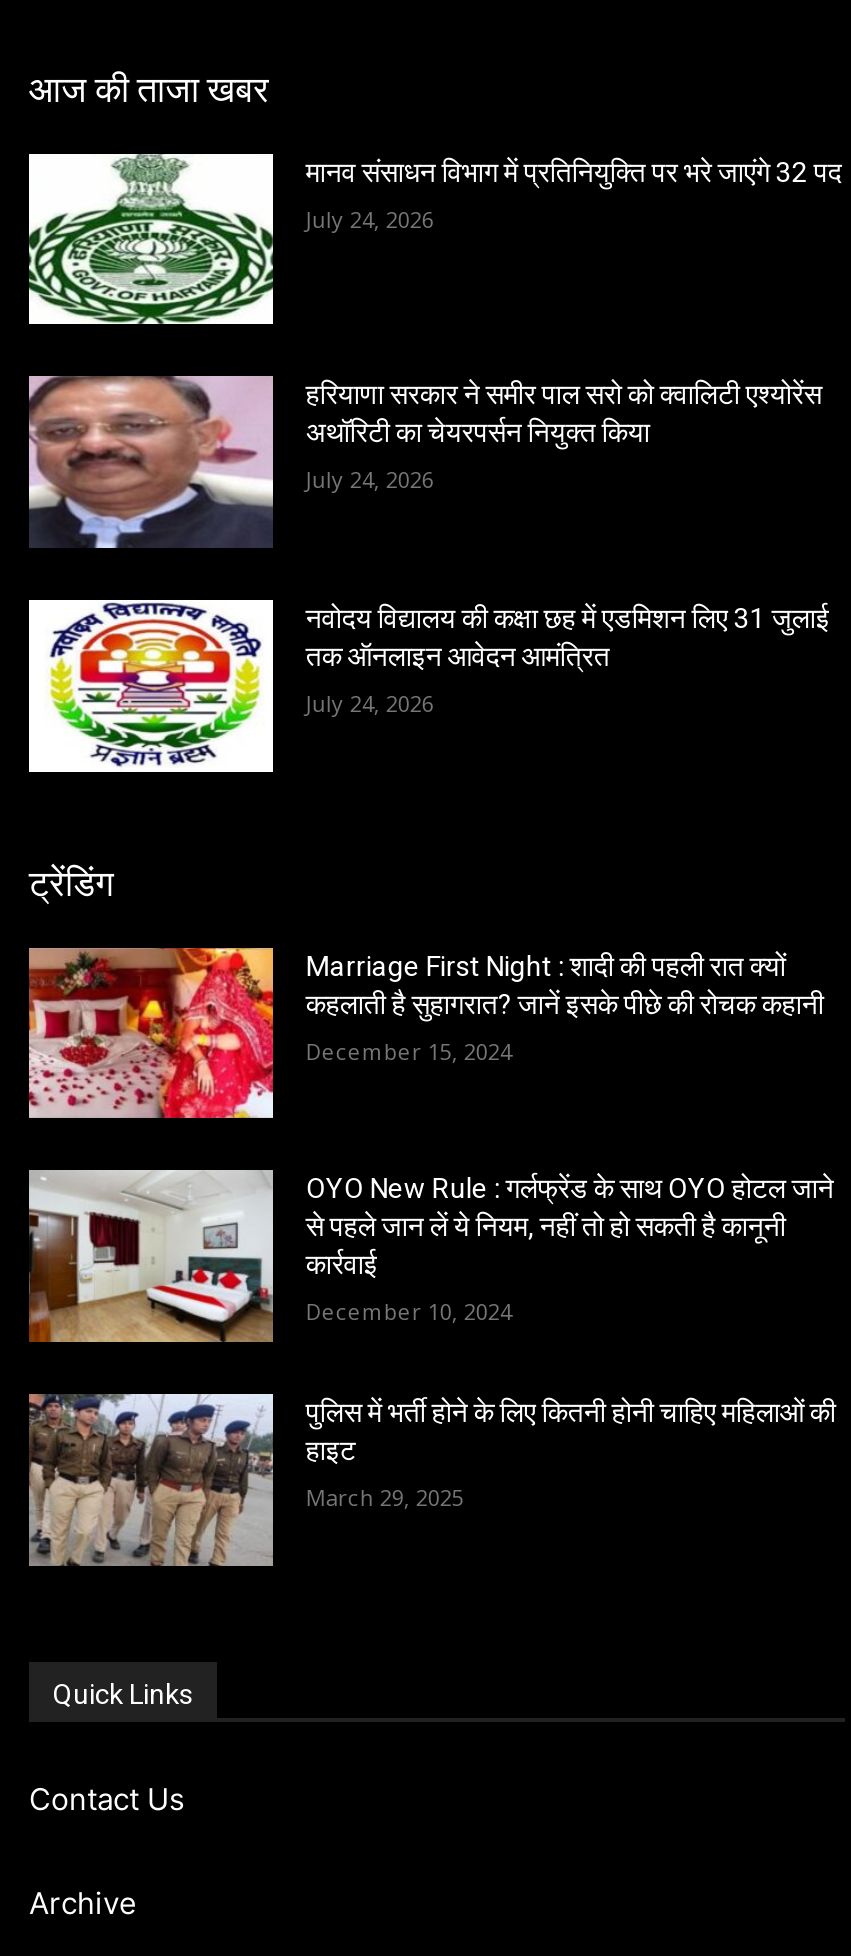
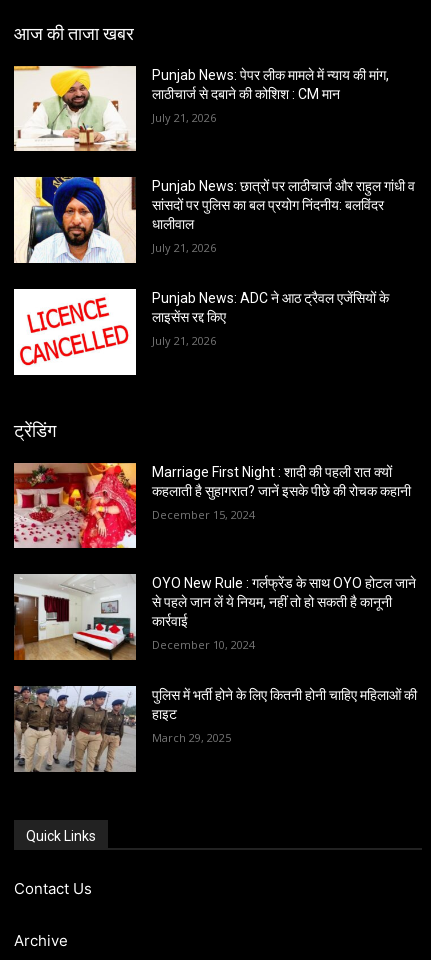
- [image]
- मानव संसाधन विभाग में प्रतिनियुक्ति पर भरे जाएंगे 32 पद
+ [image]
+ Punjab News: पेपर लीक मामले में न्याय की मांग,
+ लाठीचार्ज से दबाने की कोशिश : CM मान

- July 24, 2026
+ July 21, 2026

- [image]
- हरियाणा सरकार ने समीर पाल सरो को क्वालिटी एश्योरेंस
- अथॉरिटी का चेयरपर्सन नियुक्त किया
+ [image]
+ Punjab News: छात्रों पर लाठीचार्ज और राहुल गांधी व
+ सांसदों पर पुलिस का बल प्रयोग निंदनीय: बलविंदर
+ धालीवाल

- July 24, 2026
+ July 21, 2026

- [image]
- नवोदय विद्यालय की कक्षा छह में एडमिशन लिए 31 जुलाई
- तक ऑनलाइन आवेदन आमंत्रित
+ [image]
+ Punjab News: ADC ने आठ ट्रैवल एजेंसियों के
+ लाइसेंस रद्द किए

- July 24, 2026
+ July 21, 2026
